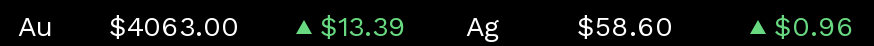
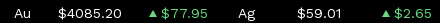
- Au $4063.00
+ Au $4085.20

- $13.39 Ag
+ $77.95 Ag

- $58.60
+ $59.01

- $0.96
+ $2.65
